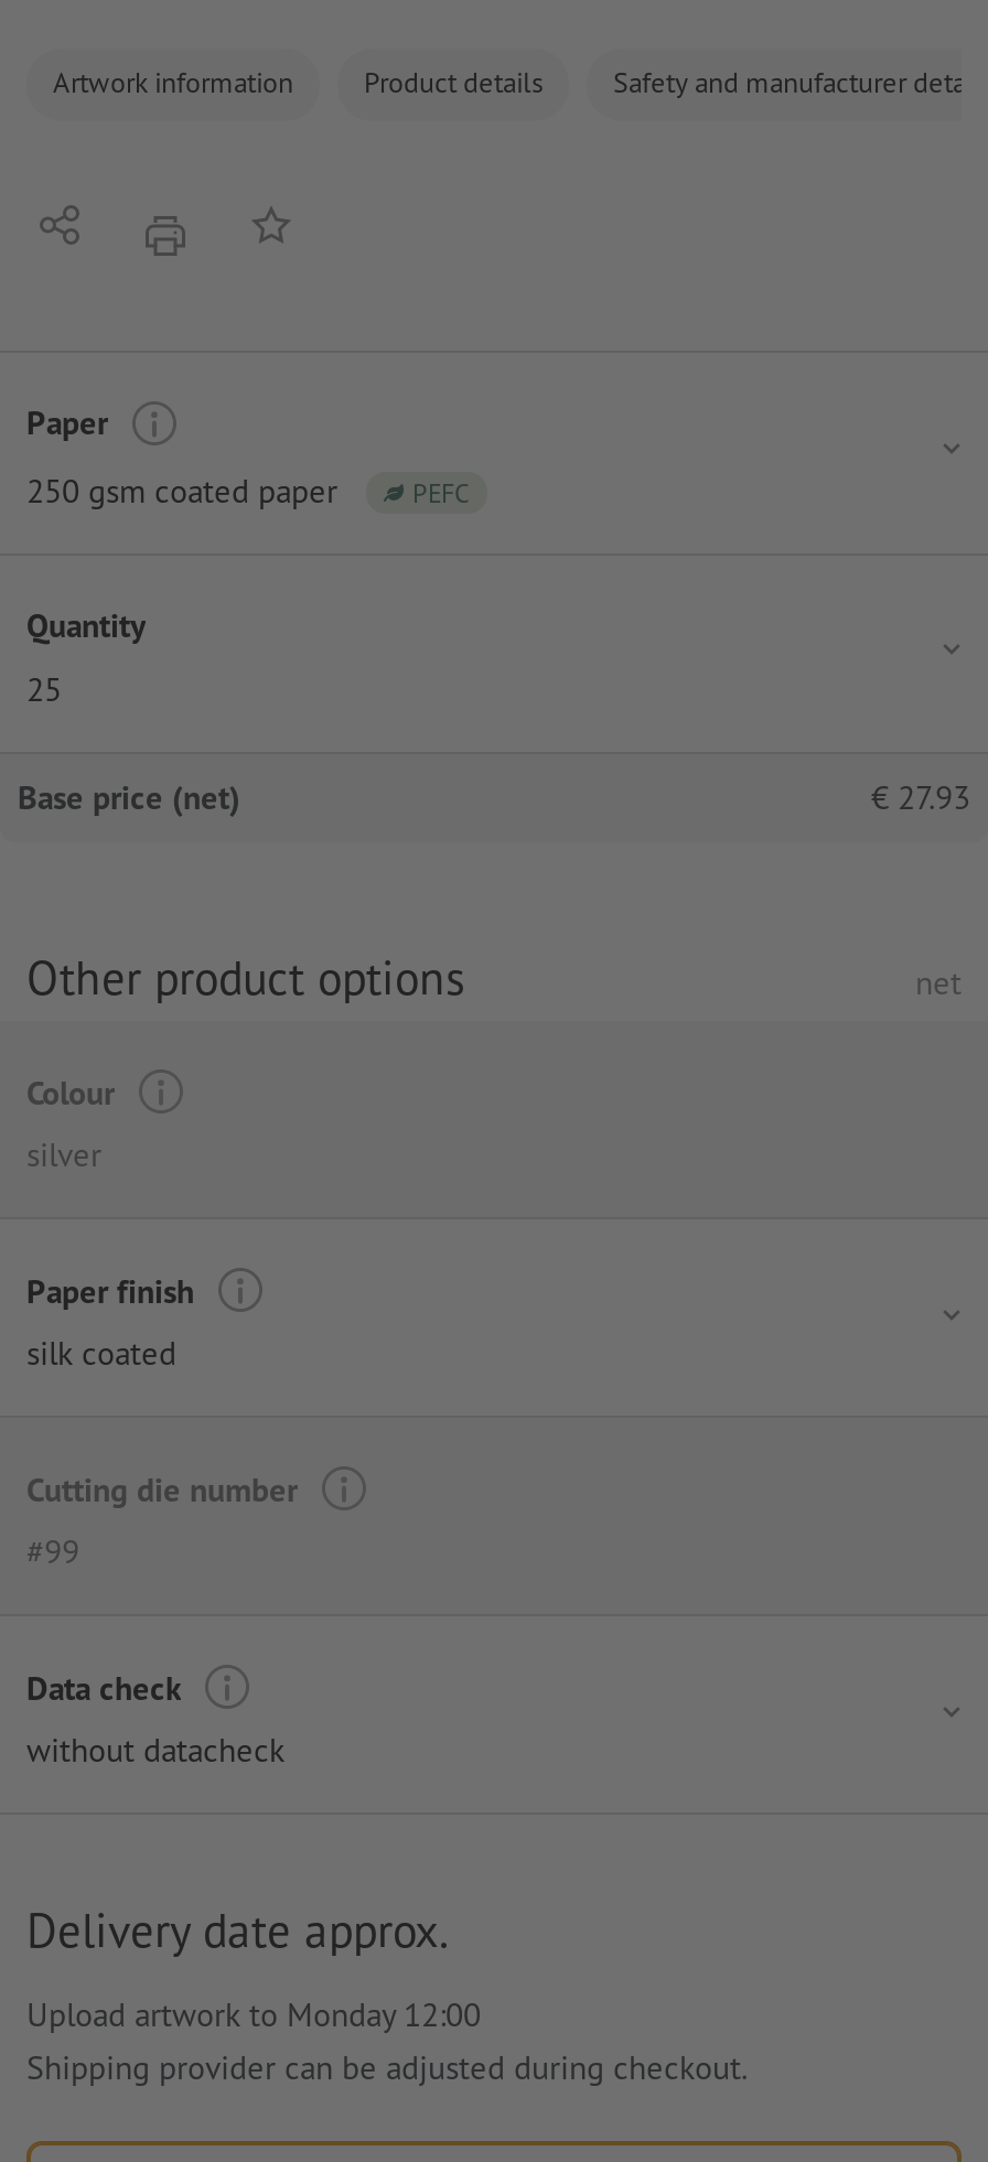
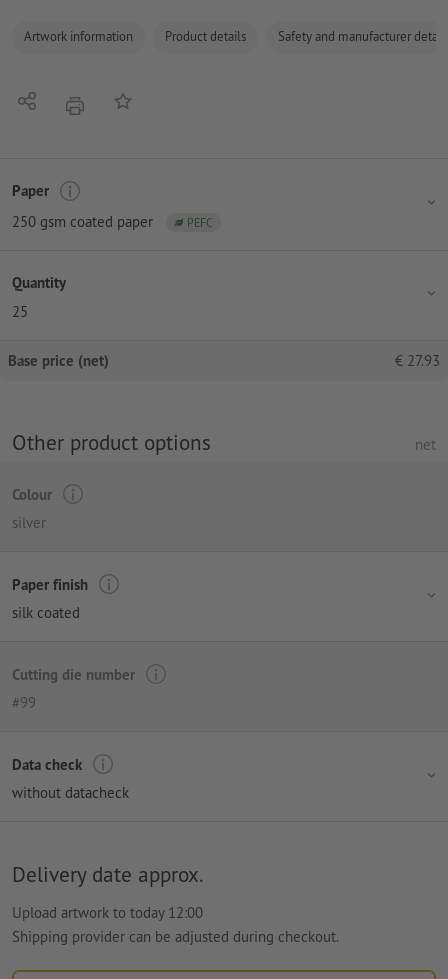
- Upload artwork to Monday 12:00
+ Upload artwork to today 12:00
